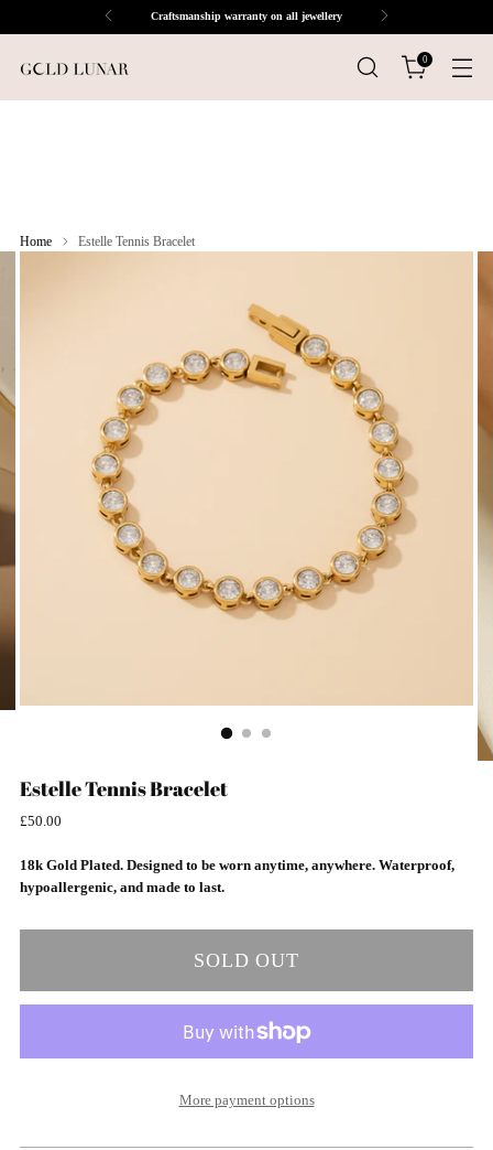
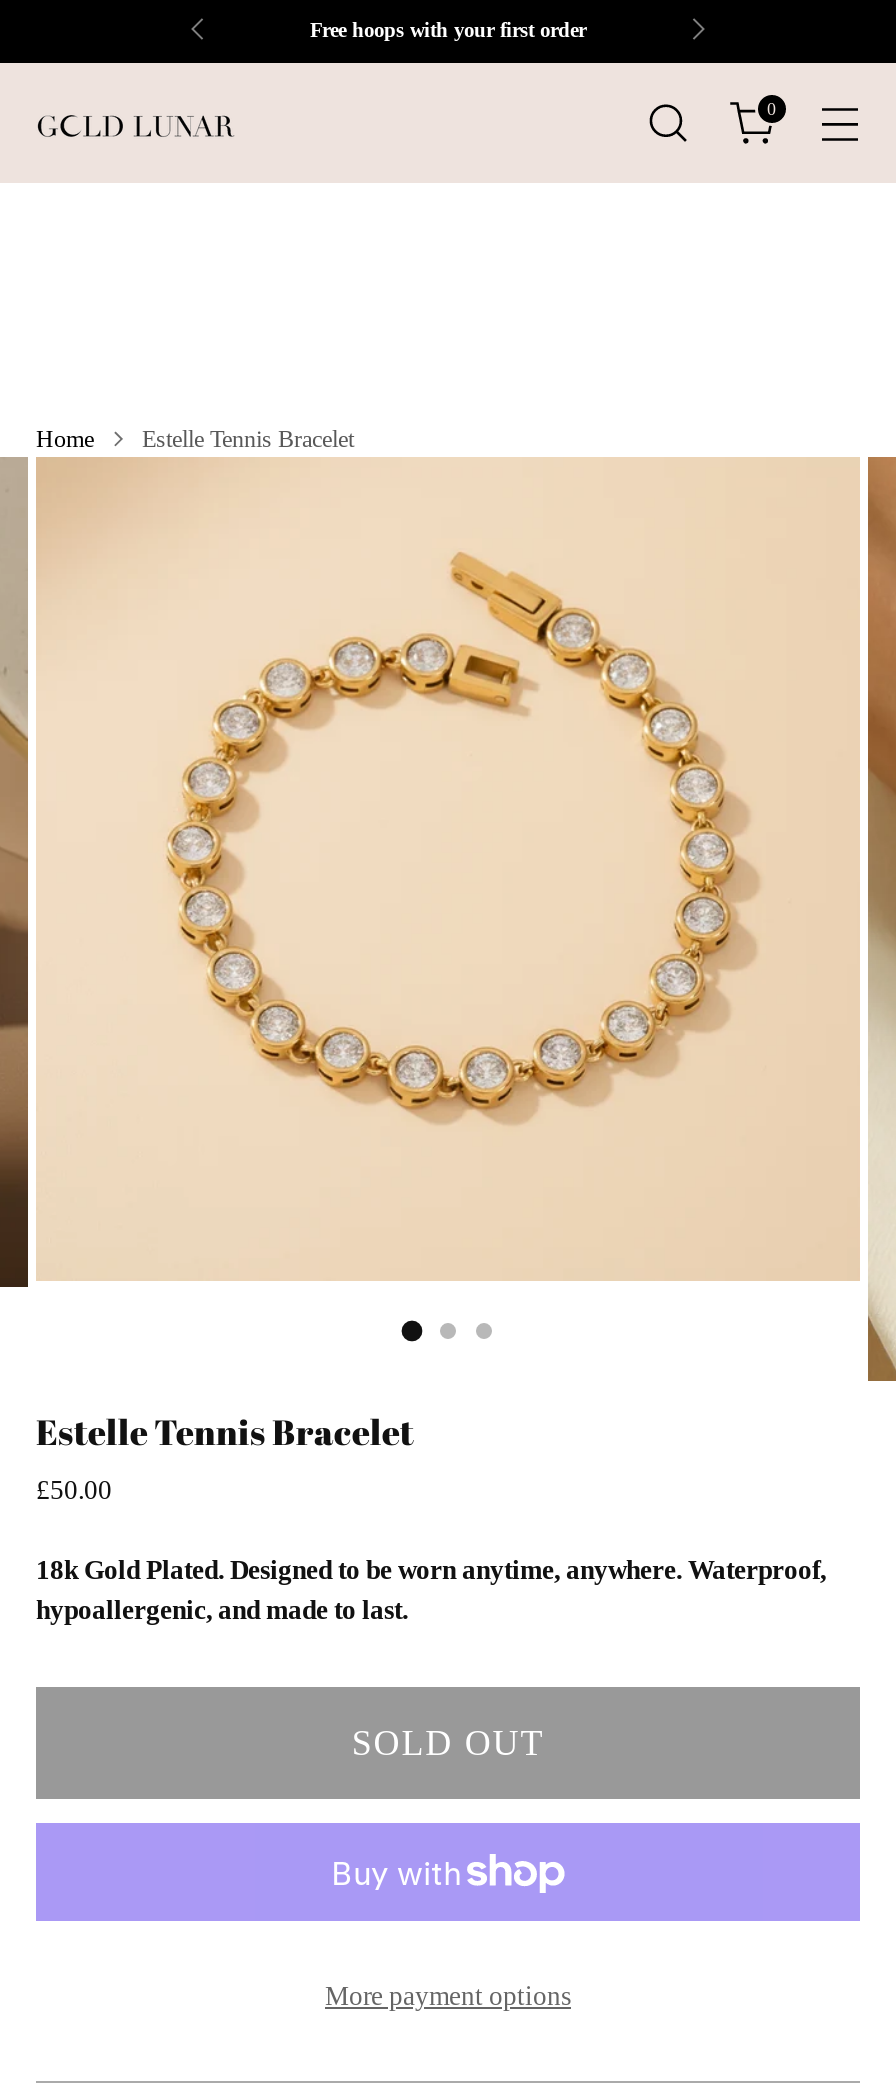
- Craftsmanship warranty on all jewellery
+ Free hoops with your first order
